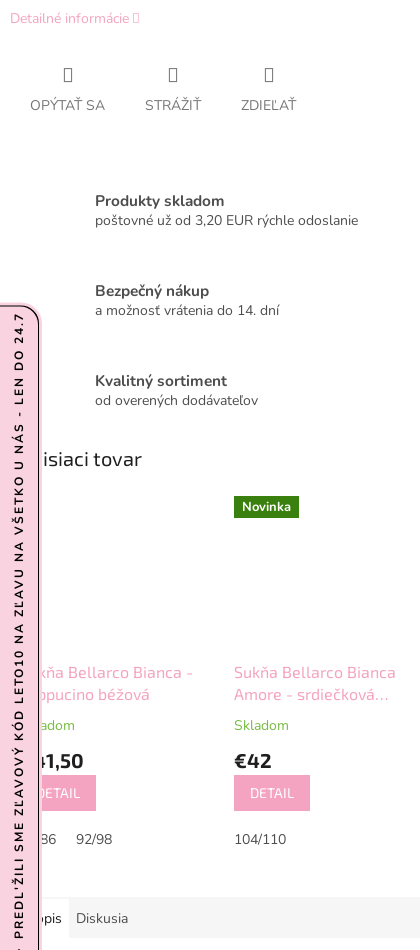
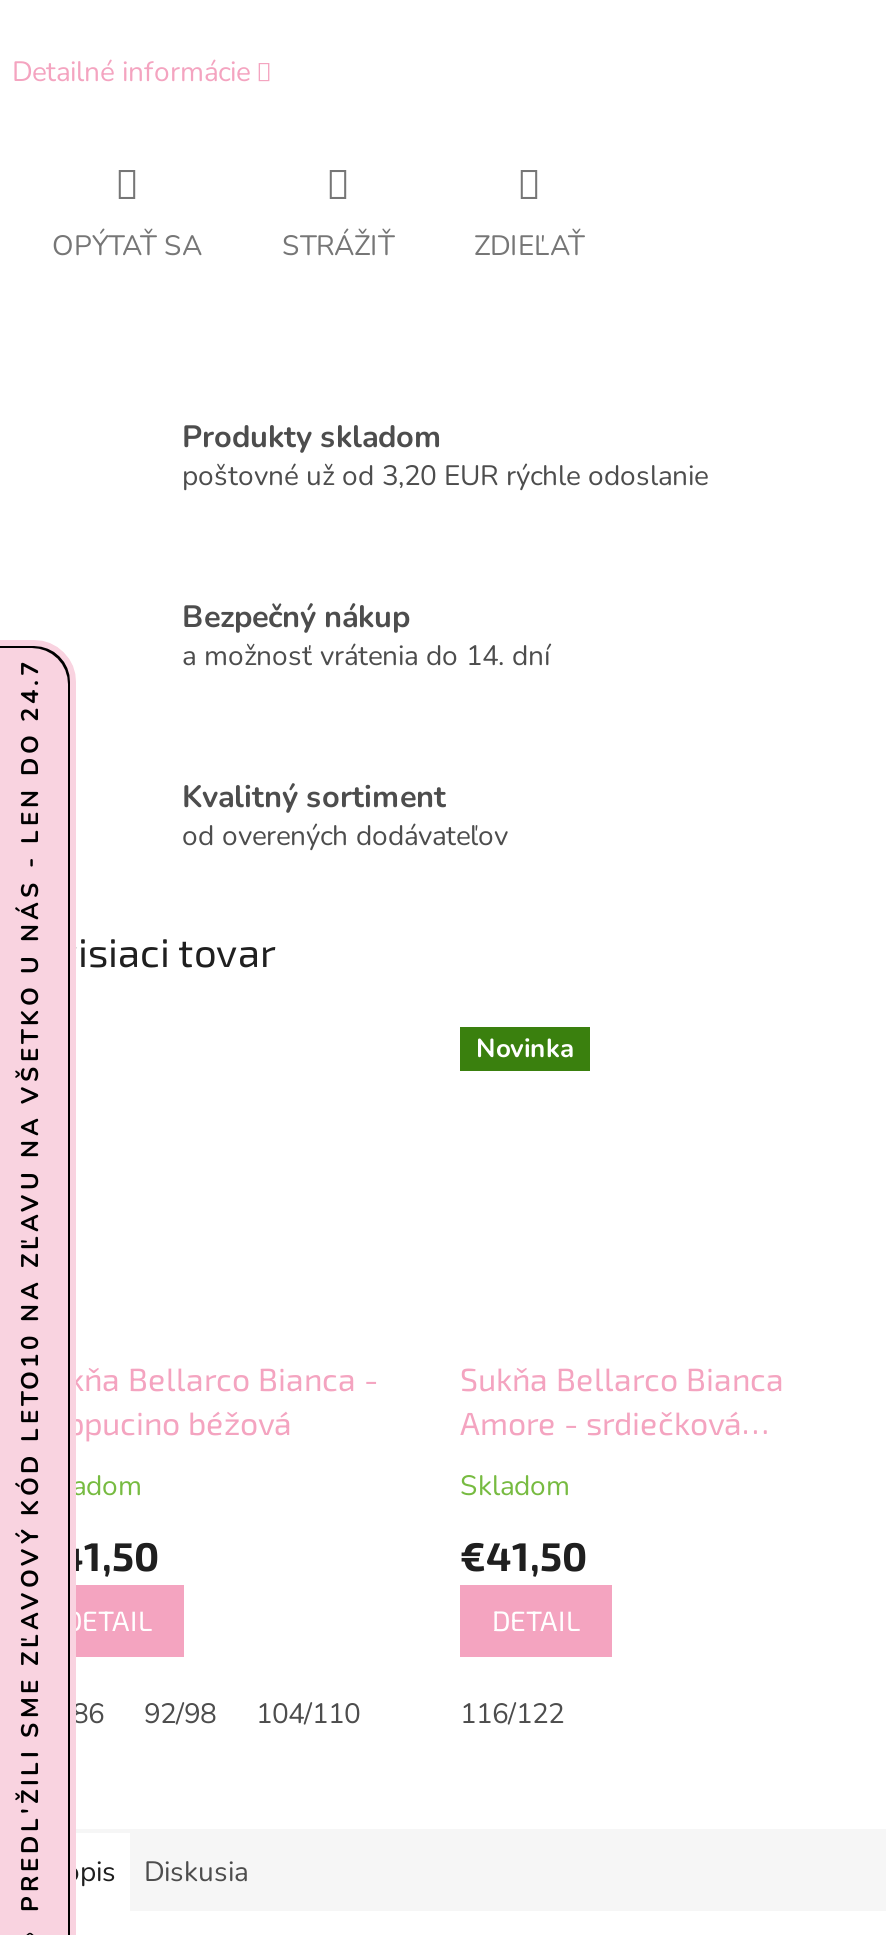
- €42
+ €41,50

- 104/110
+ 116/122

+ 104/110
